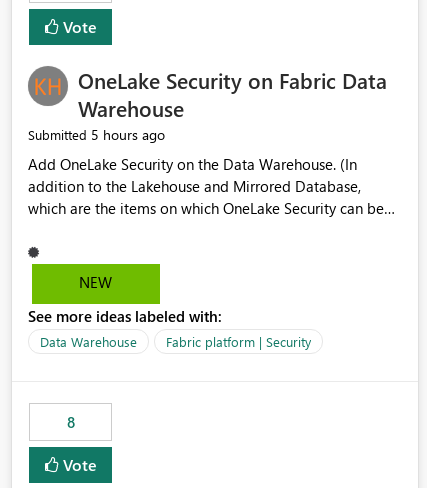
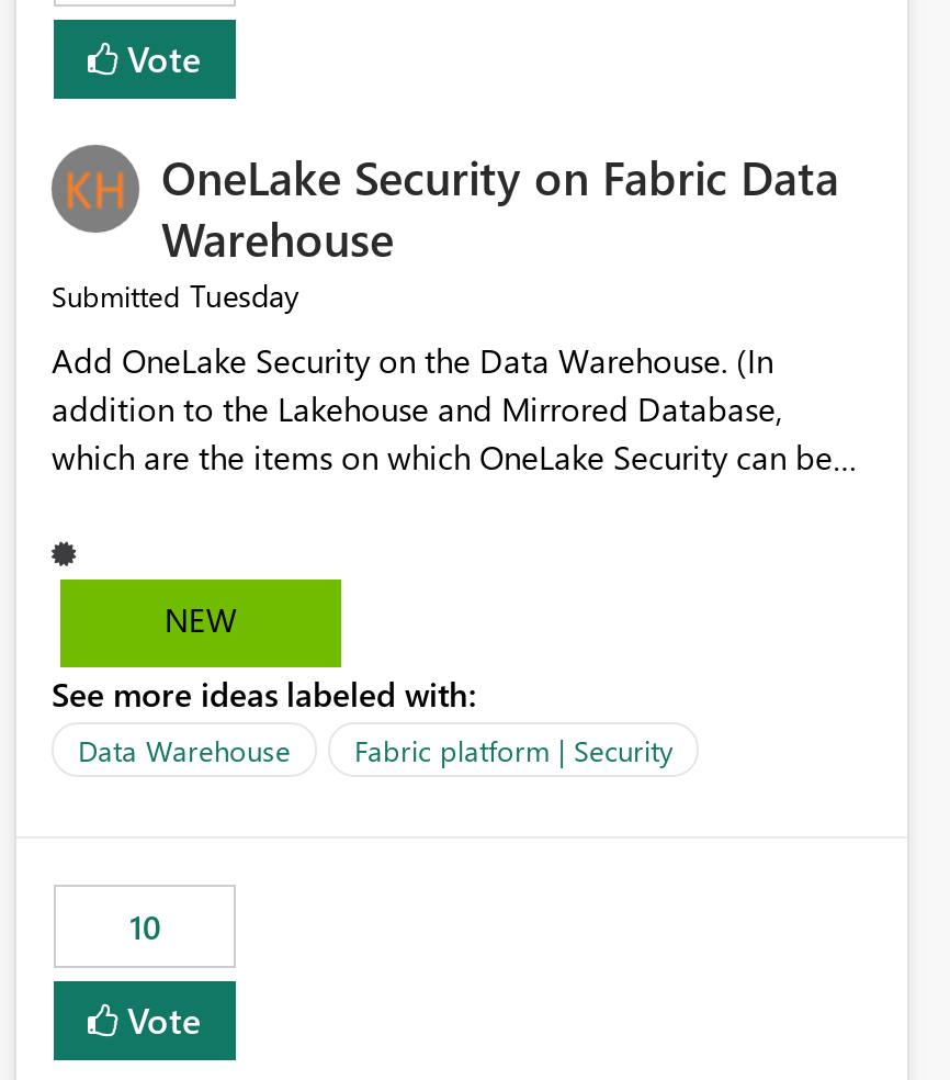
- Submitted 5 hours ago
+ Submitted Tuesday

- 8
+ 10
